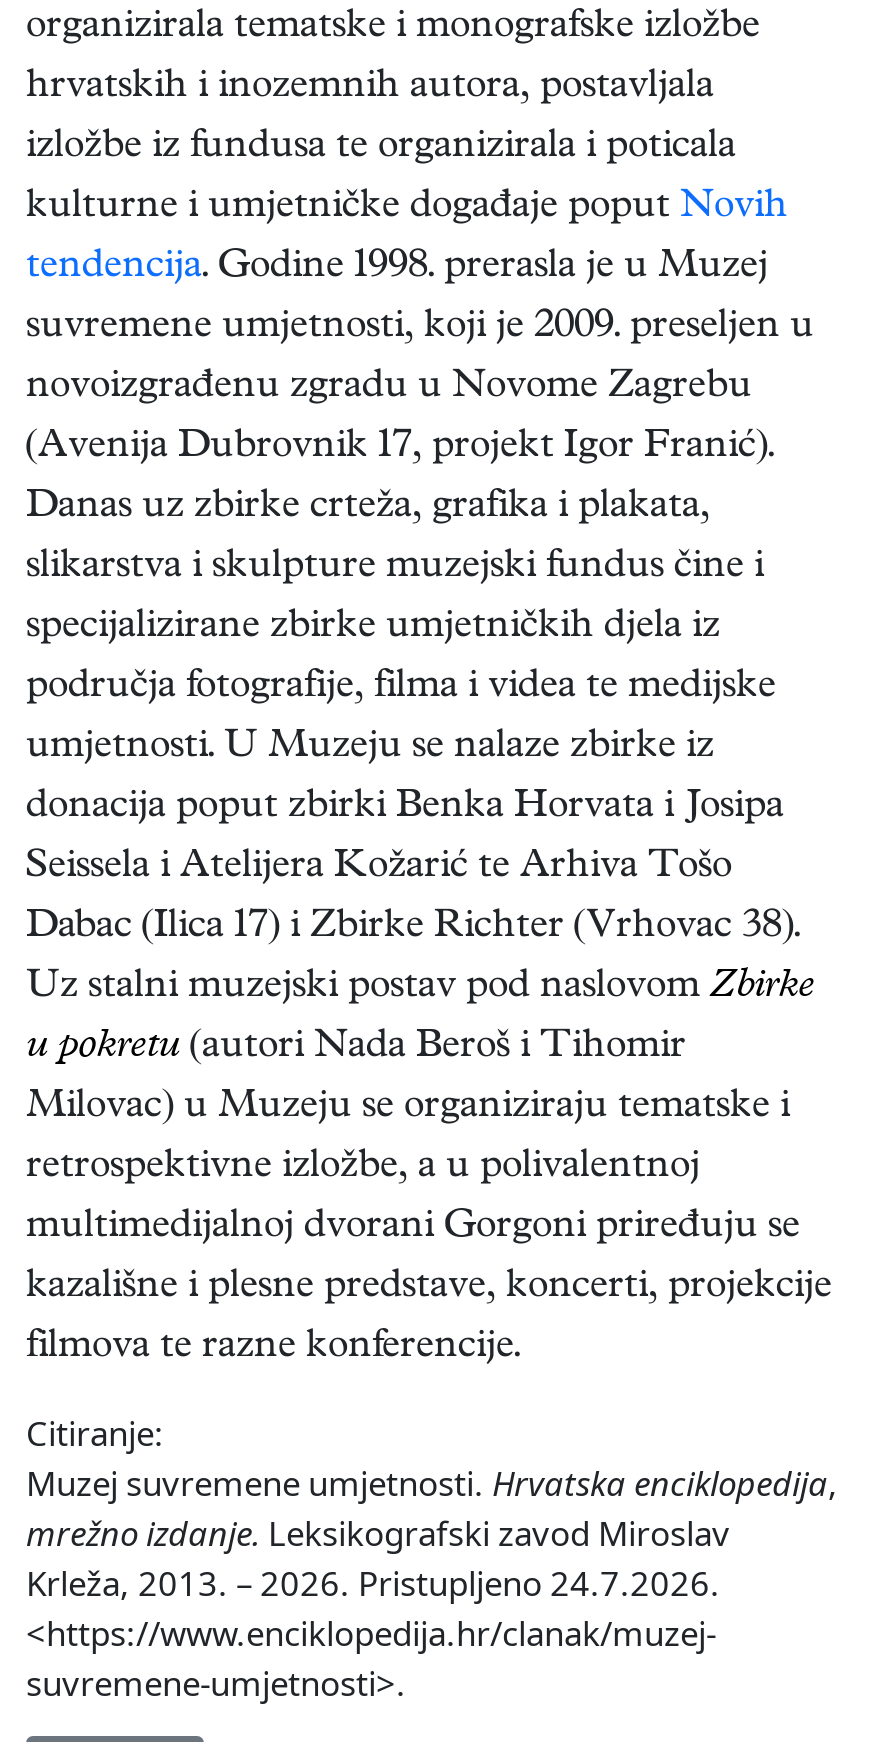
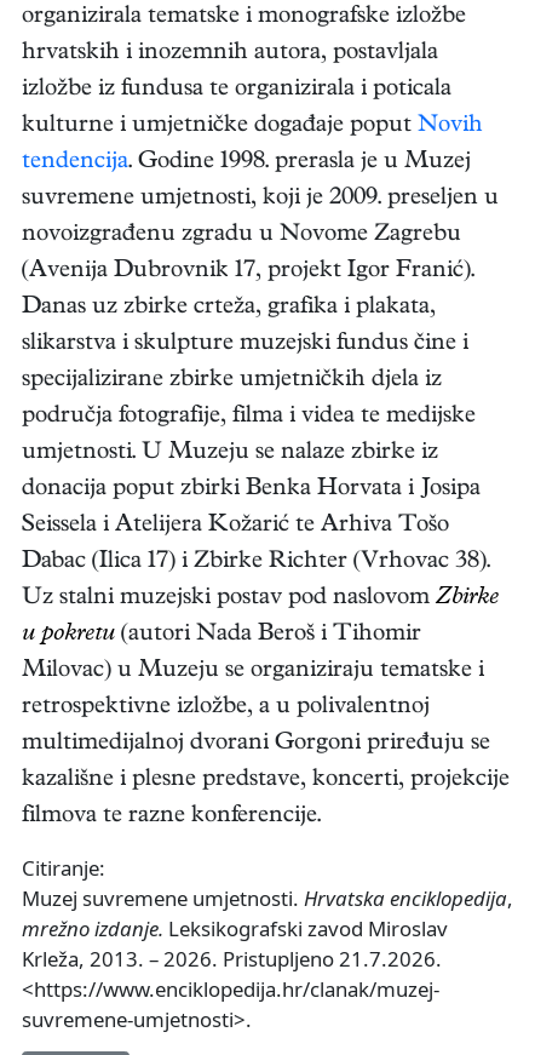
- Krleža, 2013. – 2026. Pristupljeno 24.7.2026.
+ Krleža, 2013. – 2026. Pristupljeno 21.7.2026.
